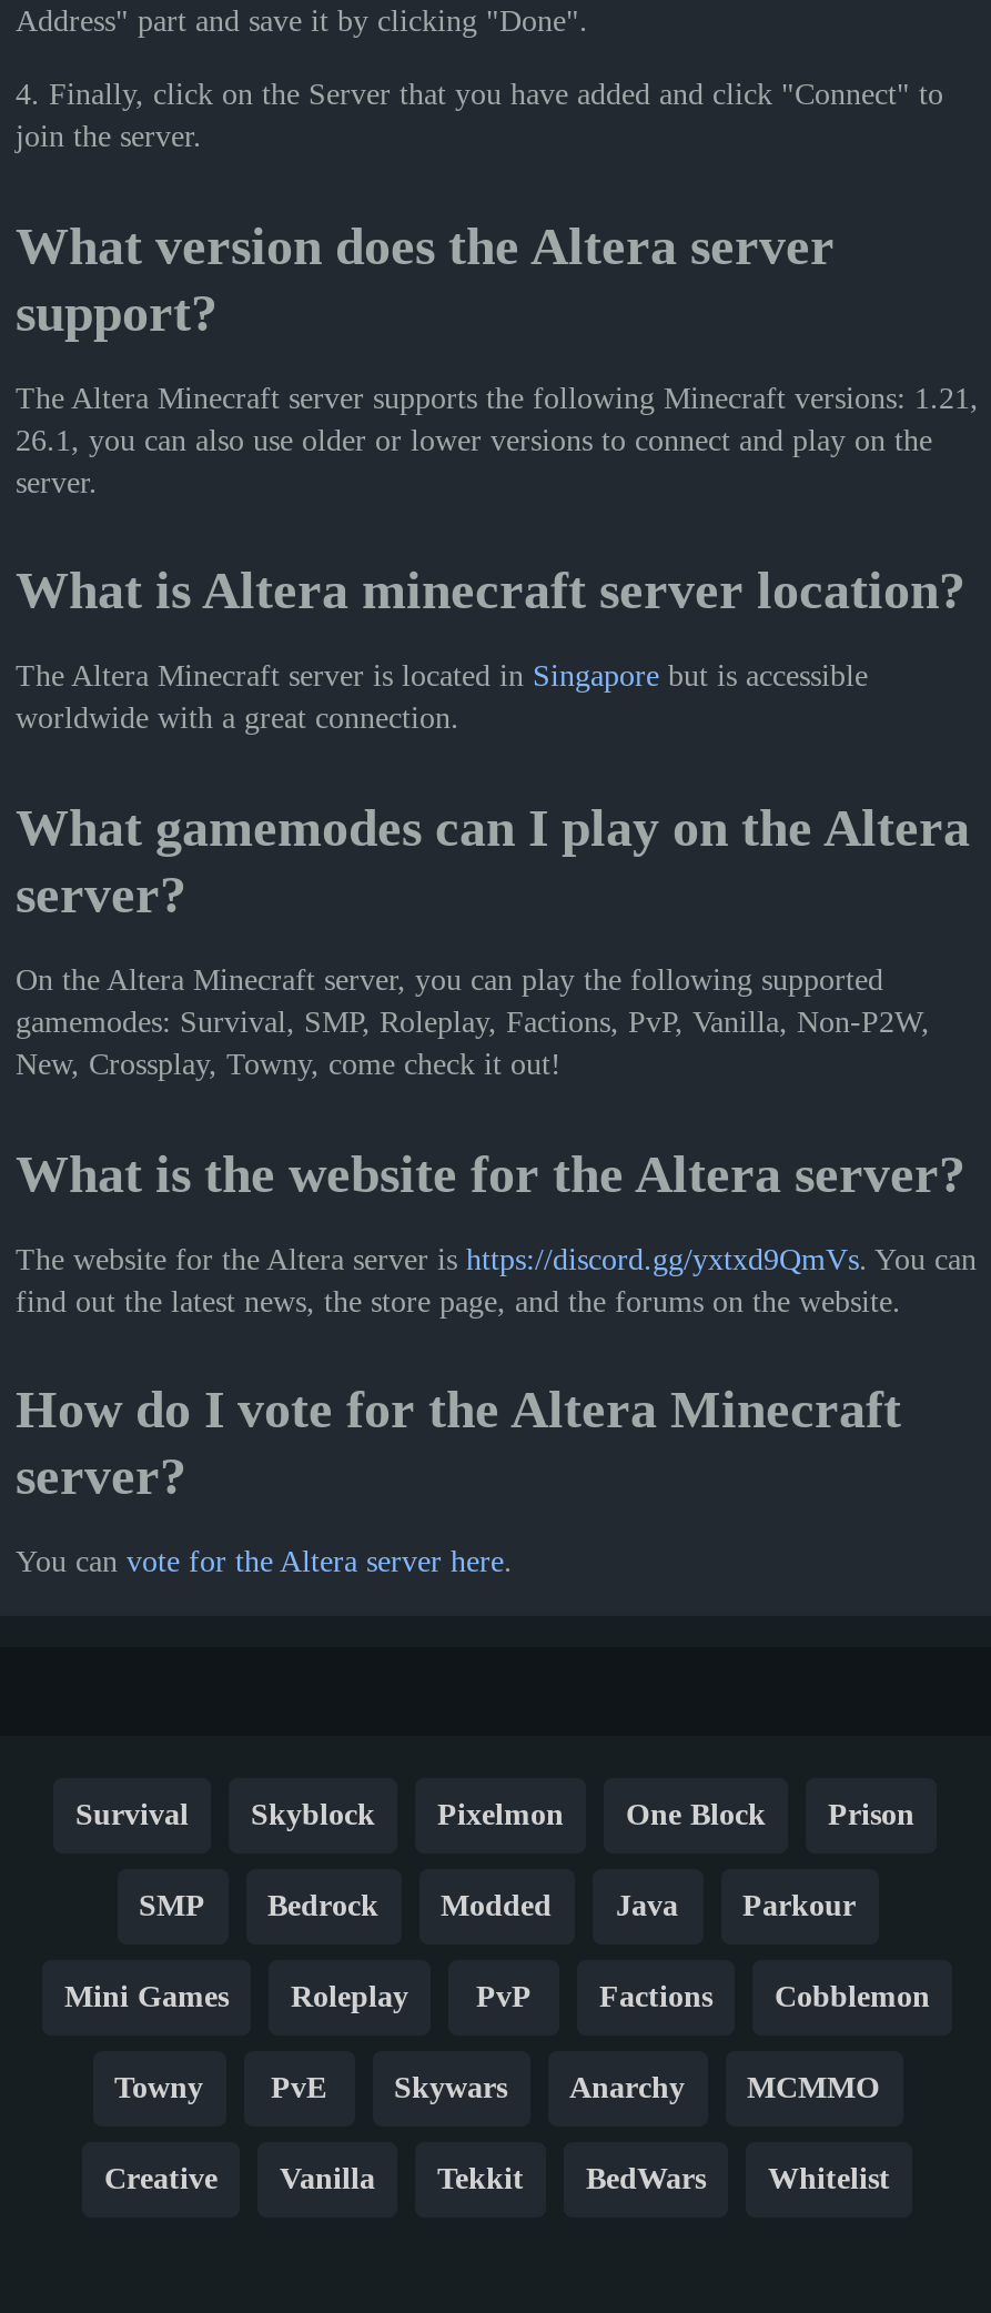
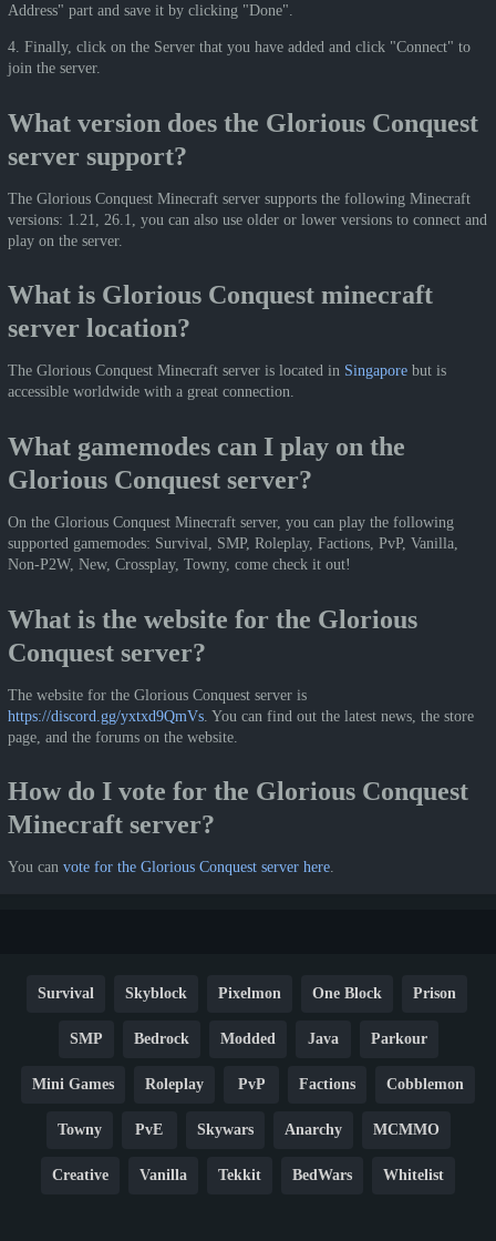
- What version does the Altera server
- support?
+ What version does the Glorious Conquest
+ server support?

- The Altera Minecraft server supports the following Minecraft versions: 1.21,
- 26.1, you can also use older or lower versions to connect and play on the
- server.
+ The Glorious Conquest Minecraft server supports the following Minecraft
+ versions: 1.21, 26.1, you can also use older or lower versions to connect and
+ play on the server.

- What is Altera minecraft server location?
+ What is Glorious Conquest minecraft
+ server location?

- The Altera Minecraft server is located in Singapore but is accessible
- worldwide with a great connection.
+ The Glorious Conquest Minecraft server is located in Singapore but is
+ accessible worldwide with a great connection.

- What gamemodes can I play on the Altera
- server?
+ What gamemodes can I play on the
+ Glorious Conquest server?

- On the Altera Minecraft server, you can play the following supported
- gamemodes: Survival, SMP, Roleplay, Factions, PvP, Vanilla, Non-P2W,
- New, Crossplay, Towny, come check it out!
+ On the Glorious Conquest Minecraft server, you can play the following
+ supported gamemodes: Survival, SMP, Roleplay, Factions, PvP, Vanilla,
+ Non-P2W, New, Crossplay, Towny, come check it out!

- What is the website for the Altera server?
+ What is the website for the Glorious
+ Conquest server?

- The website for the Altera server is https://discord.gg/yxtxd9QmVs. You can
- find out the latest news, the store page, and the forums on the website.
+ The website for the Glorious Conquest server is
+ https://discord.gg/yxtxd9QmVs. You can find out the latest news, the store
+ page, and the forums on the website.

- How do I vote for the Altera Minecraft
- server?
+ How do I vote for the Glorious Conquest
+ Minecraft server?

- You can vote for the Altera server here.
+ You can vote for the Glorious Conquest server here.
